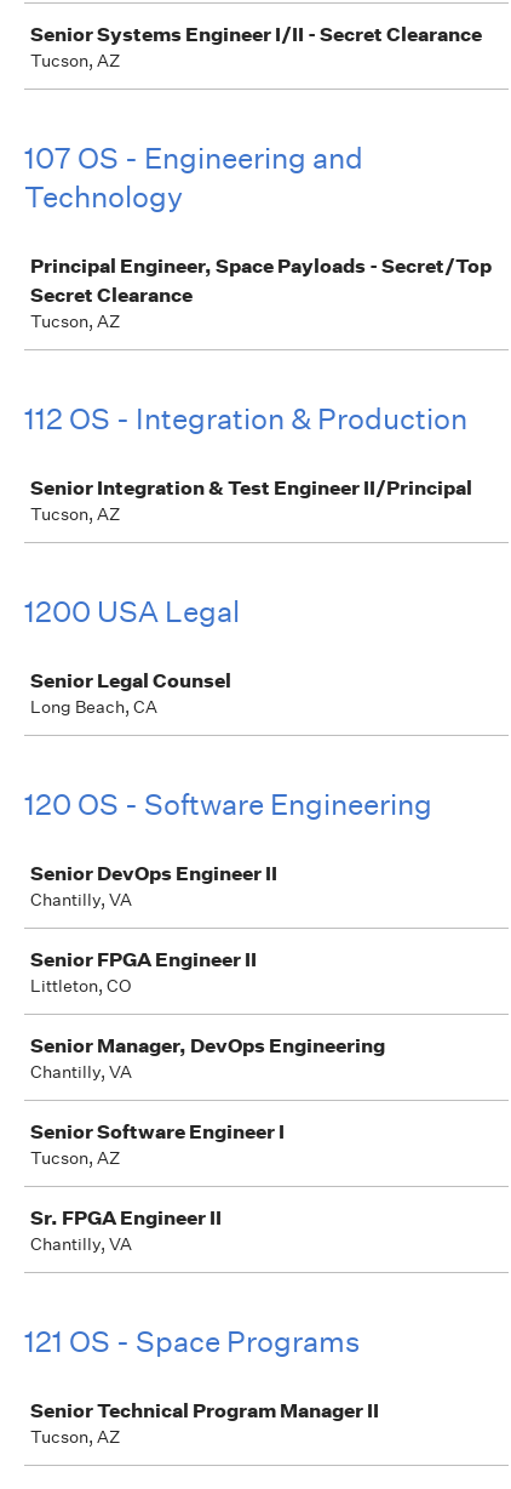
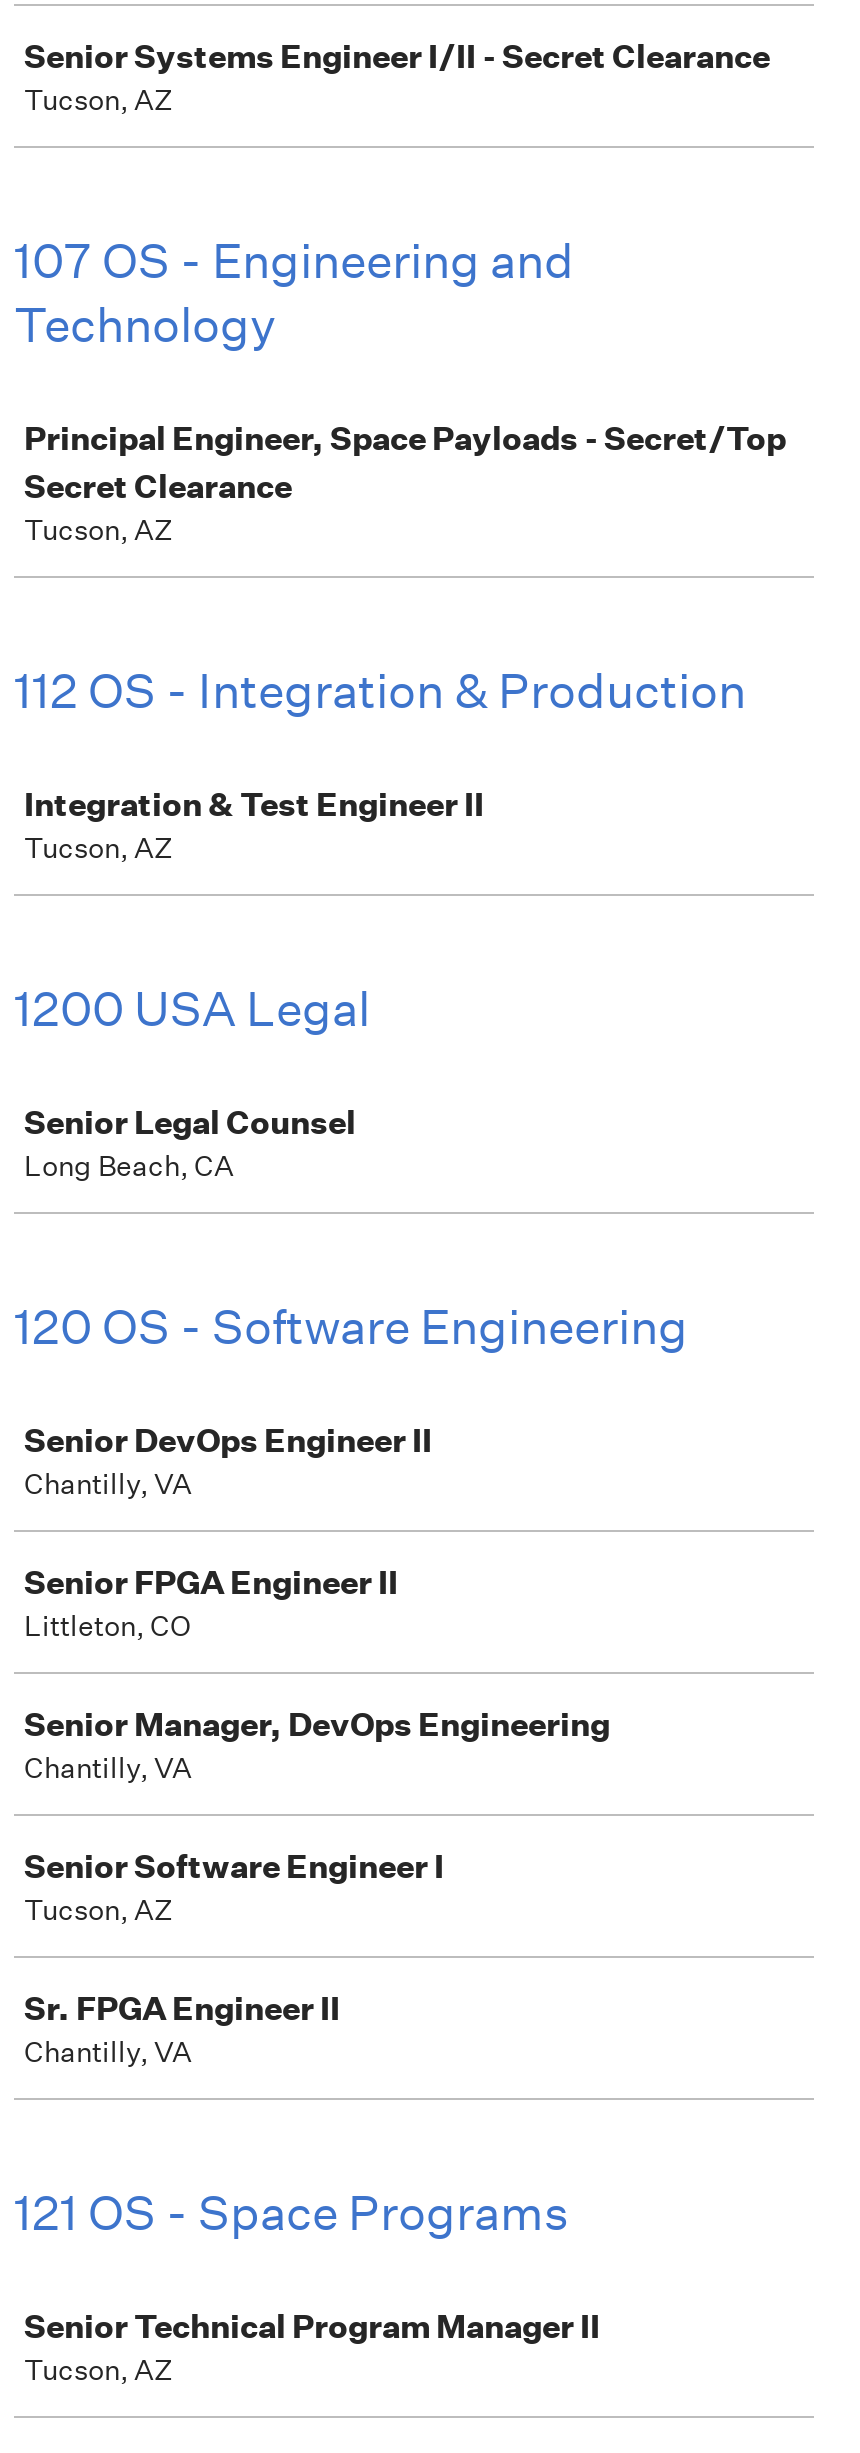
- Senior Integration & Test Engineer II/Principal
+ Integration & Test Engineer II
